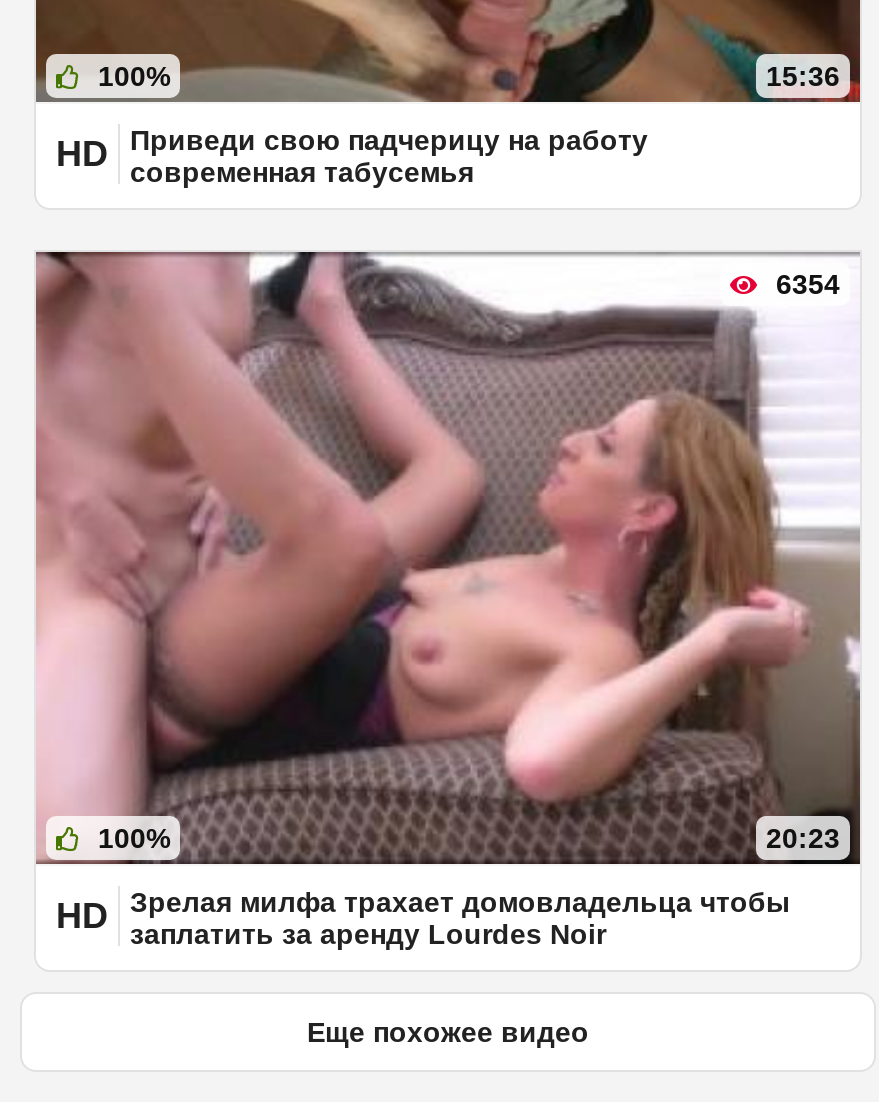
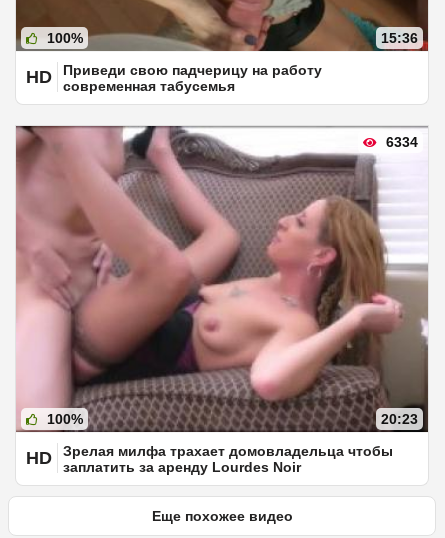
- 6354
+ 6334
